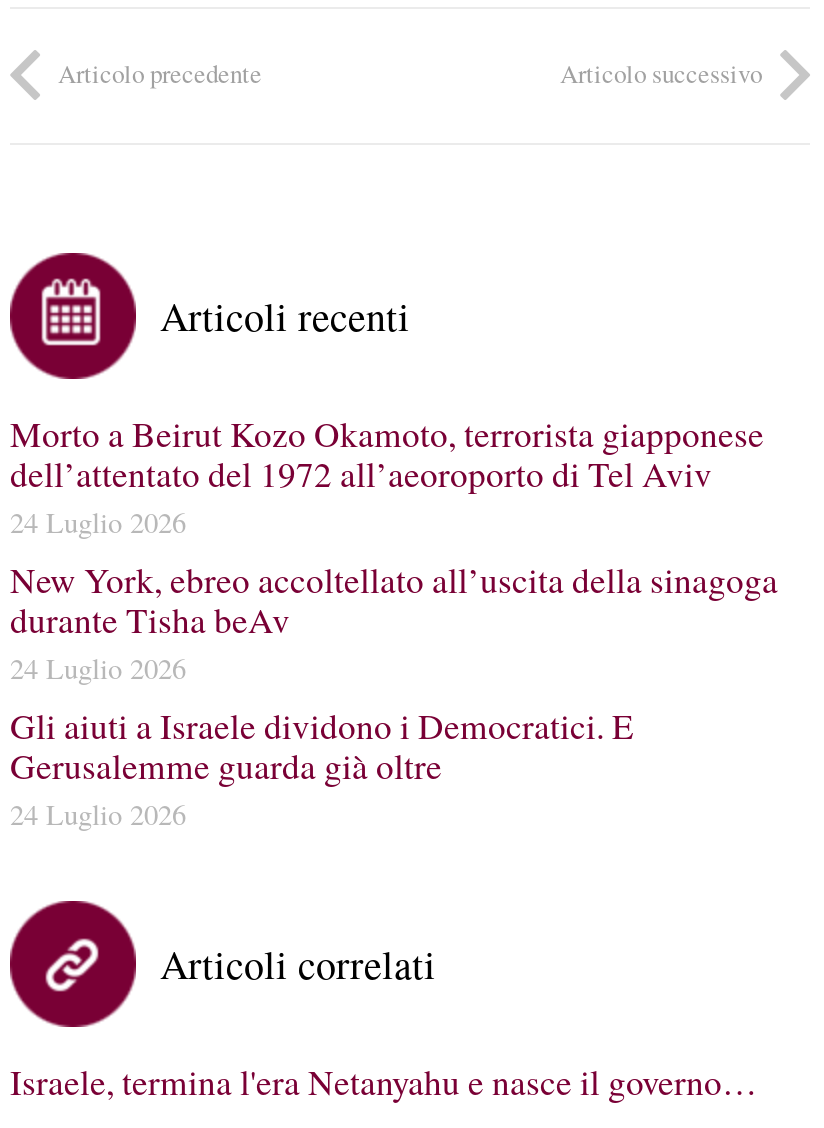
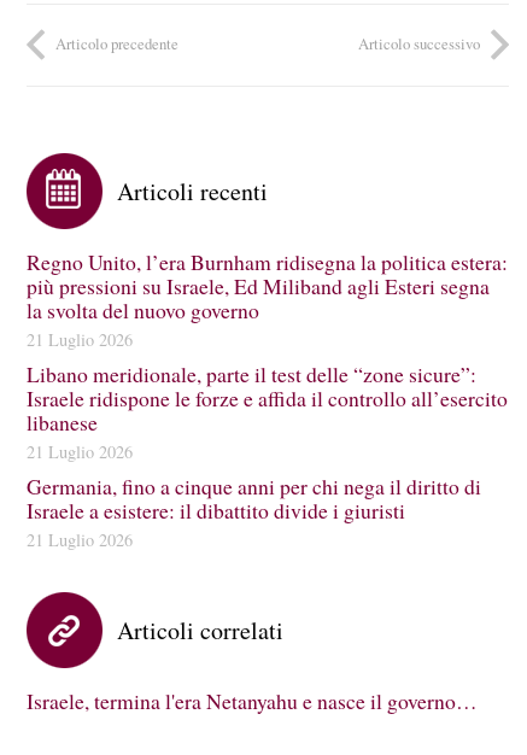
- Morto a Beirut Kozo Okamoto, terrorista giapponese
- dell’attentato del 1972 all’aeoroporto di Tel Aviv
- 24 Luglio 2026
- New York, ebreo accoltellato all’uscita della sinagoga
- durante Tisha beAv
- 24 Luglio 2026
- Gli aiuti a Israele dividono i Democratici. E
- Gerusalemme guarda già oltre
- 24 Luglio 2026
+ Regno Unito, l’era Burnham ridisegna la politica estera:
+ più pressioni su Israele, Ed Miliband agli Esteri segna
+ la svolta del nuovo governo
+ 21 Luglio 2026
+ Libano meridionale, parte il test delle “zone sicure”:
+ Israele ridispone le forze e affida il controllo all’esercito
+ libanese
+ 21 Luglio 2026
+ Germania, fino a cinque anni per chi nega il diritto di
+ Israele a esistere: il dibattito divide i giuristi
+ 21 Luglio 2026
